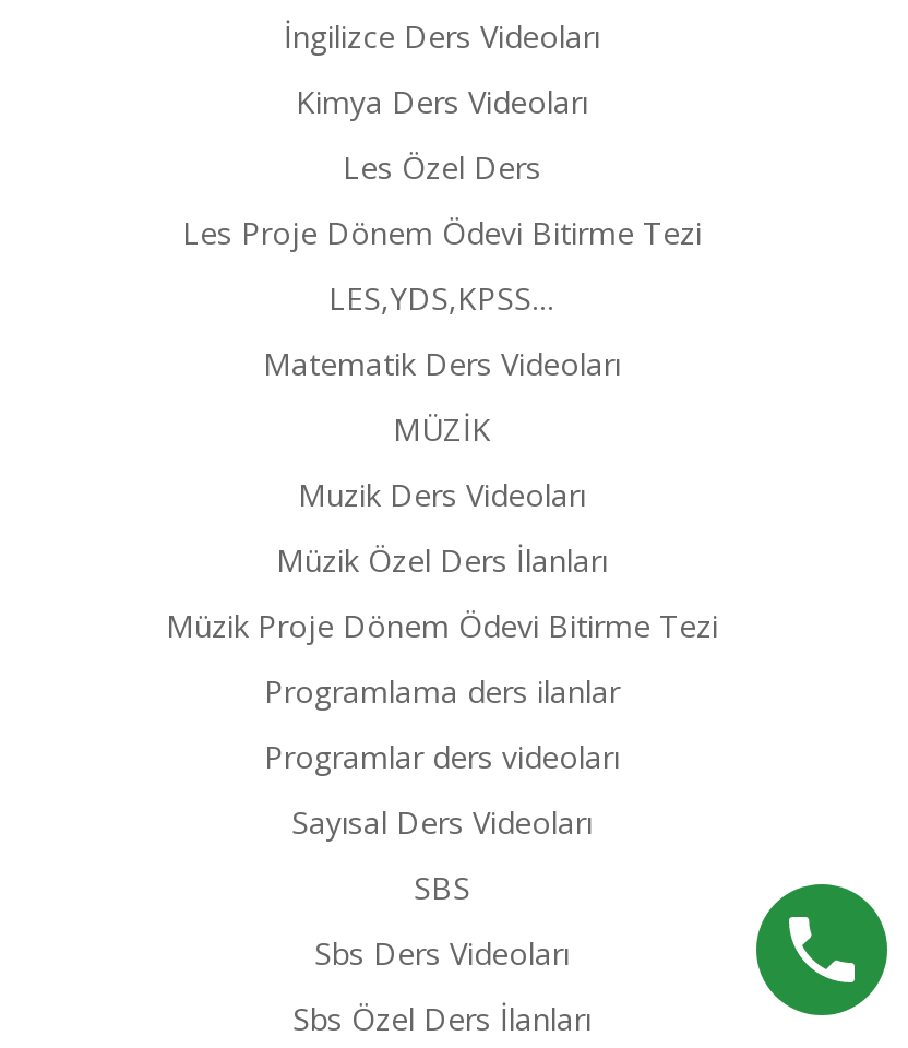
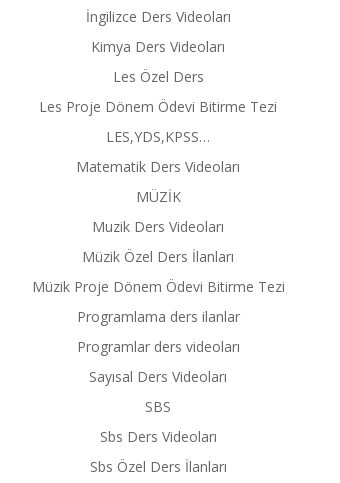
- [image]
